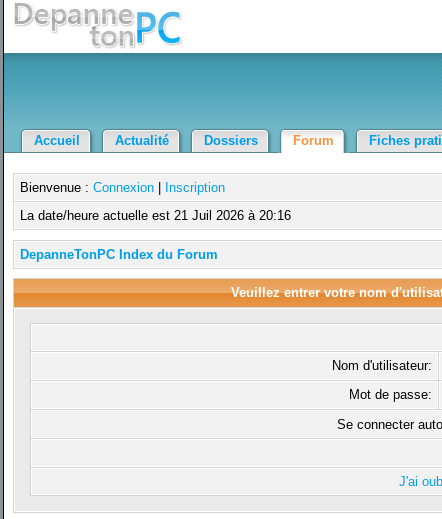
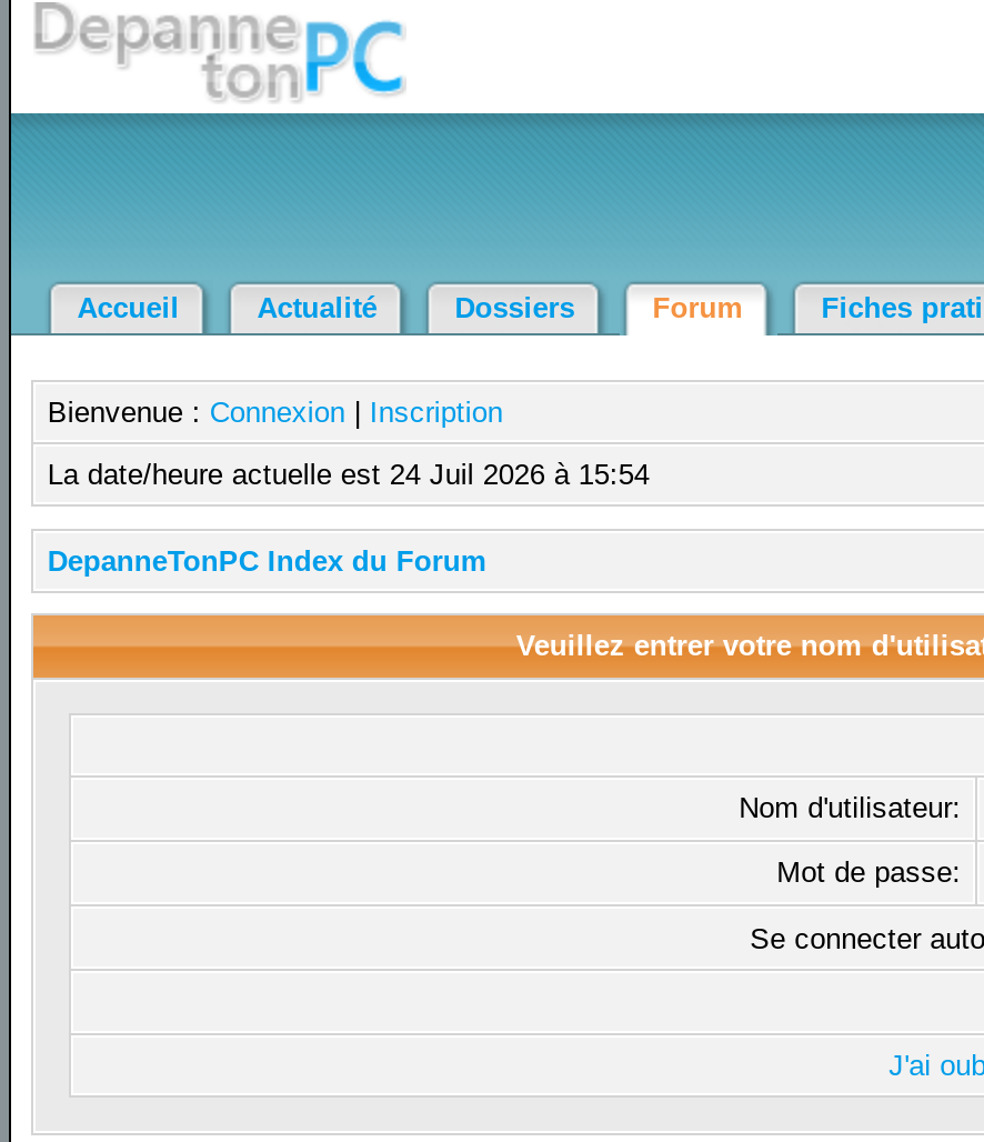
- La date/heure actuelle est 21 Juil 2026 à 20:16
+ La date/heure actuelle est 24 Juil 2026 à 15:54
